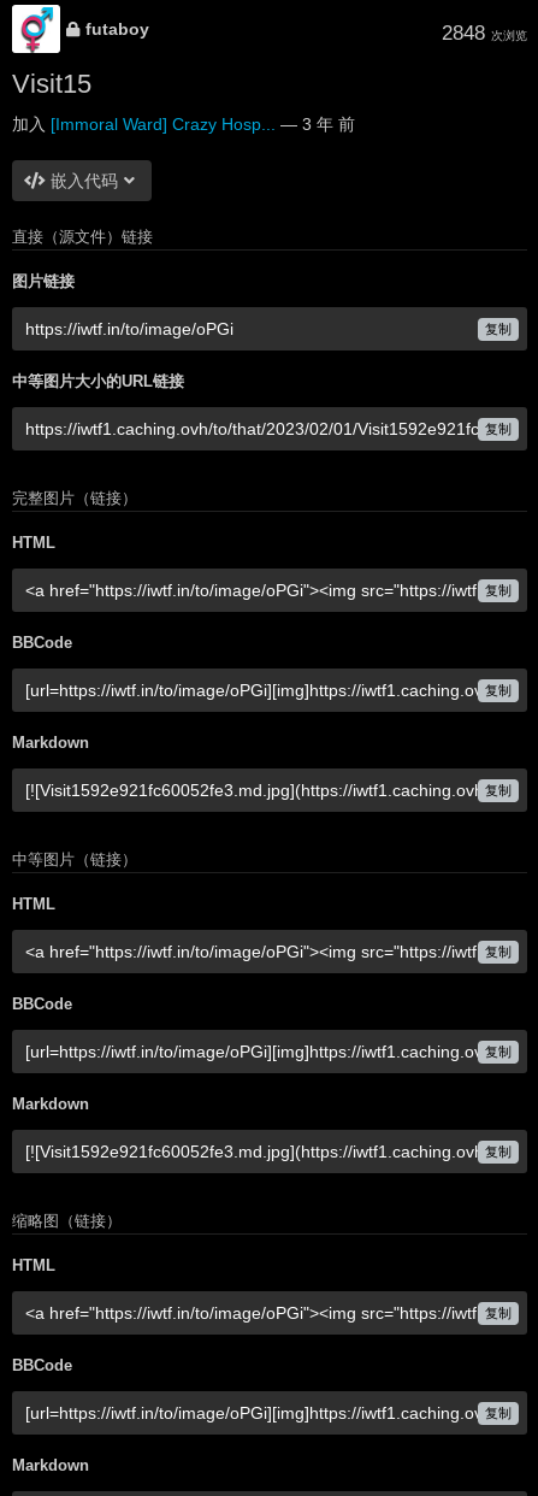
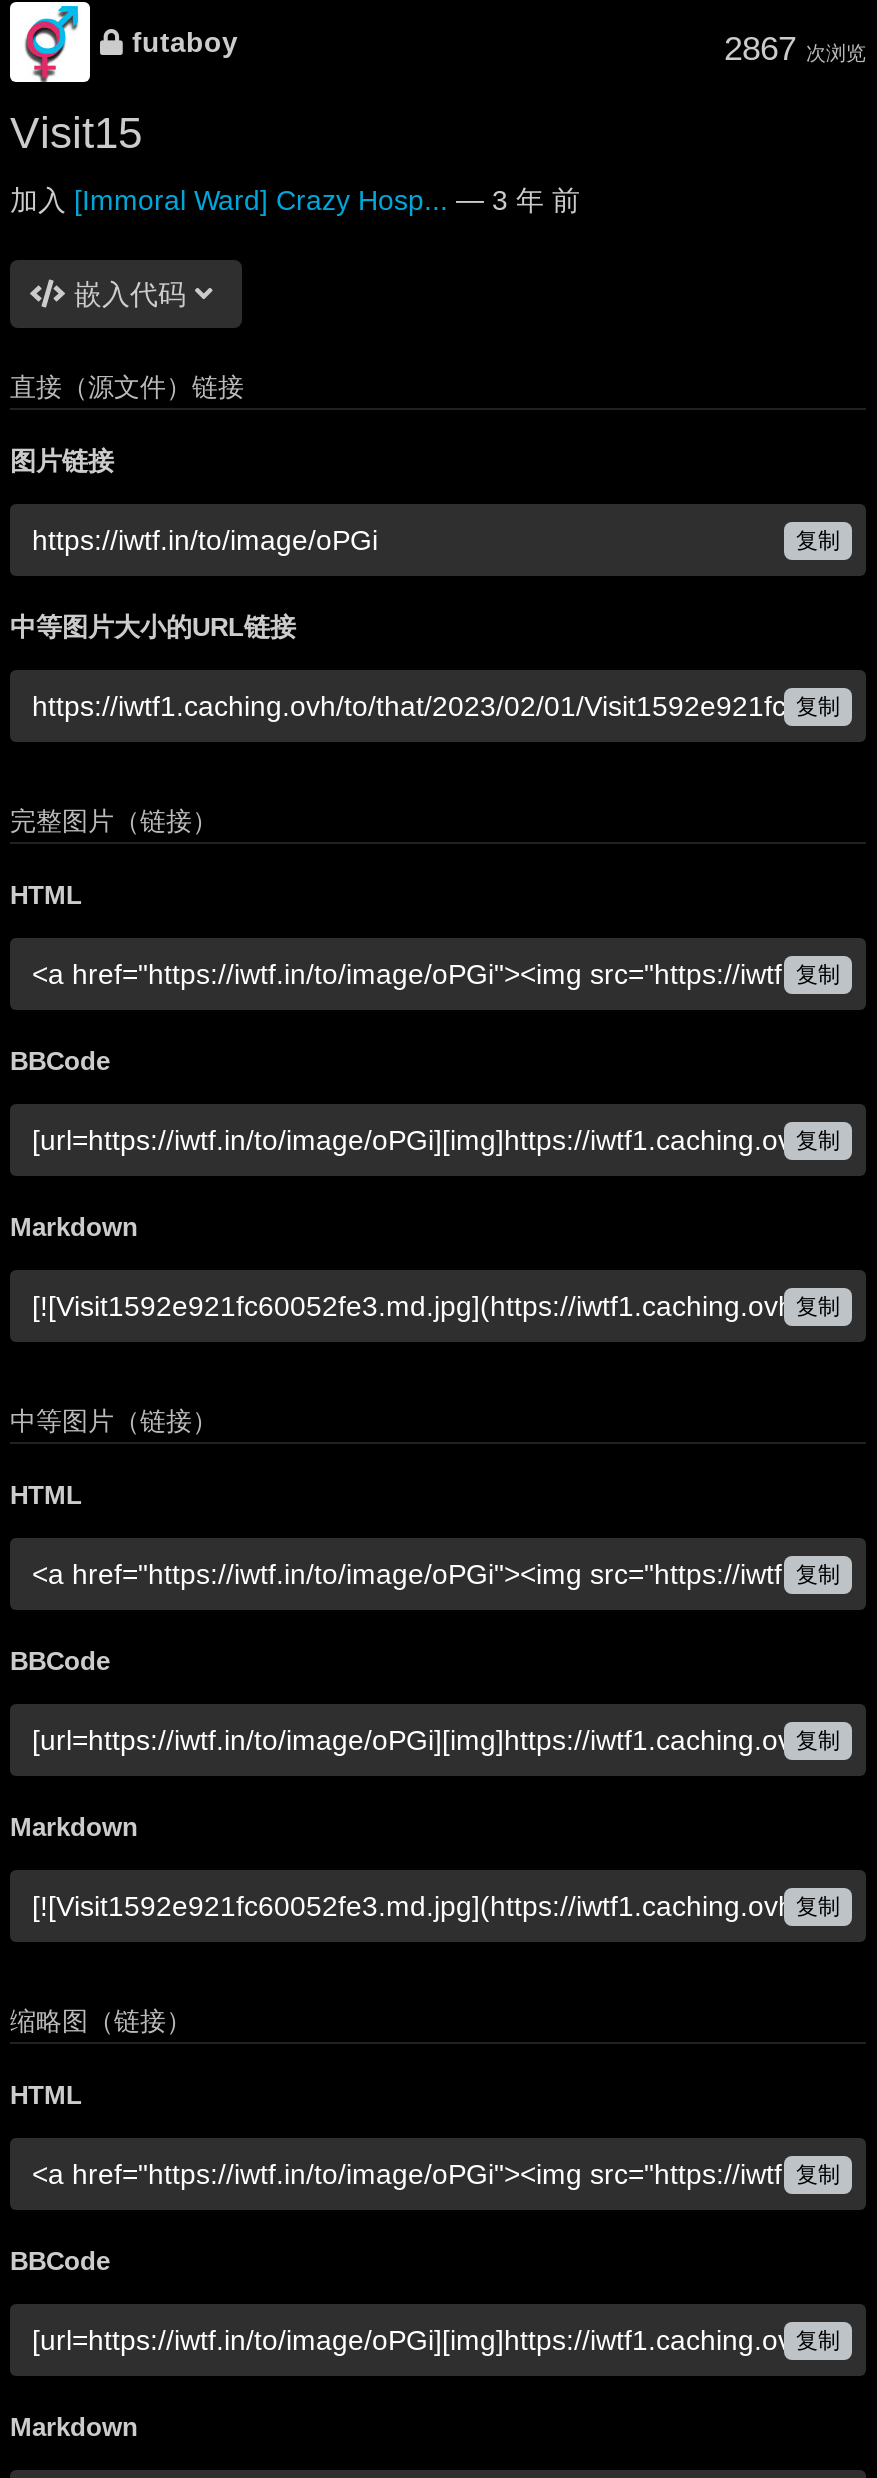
- 2848次浏览
+ 2867次浏览
